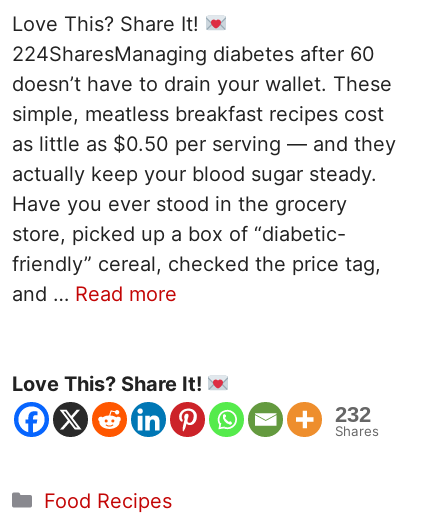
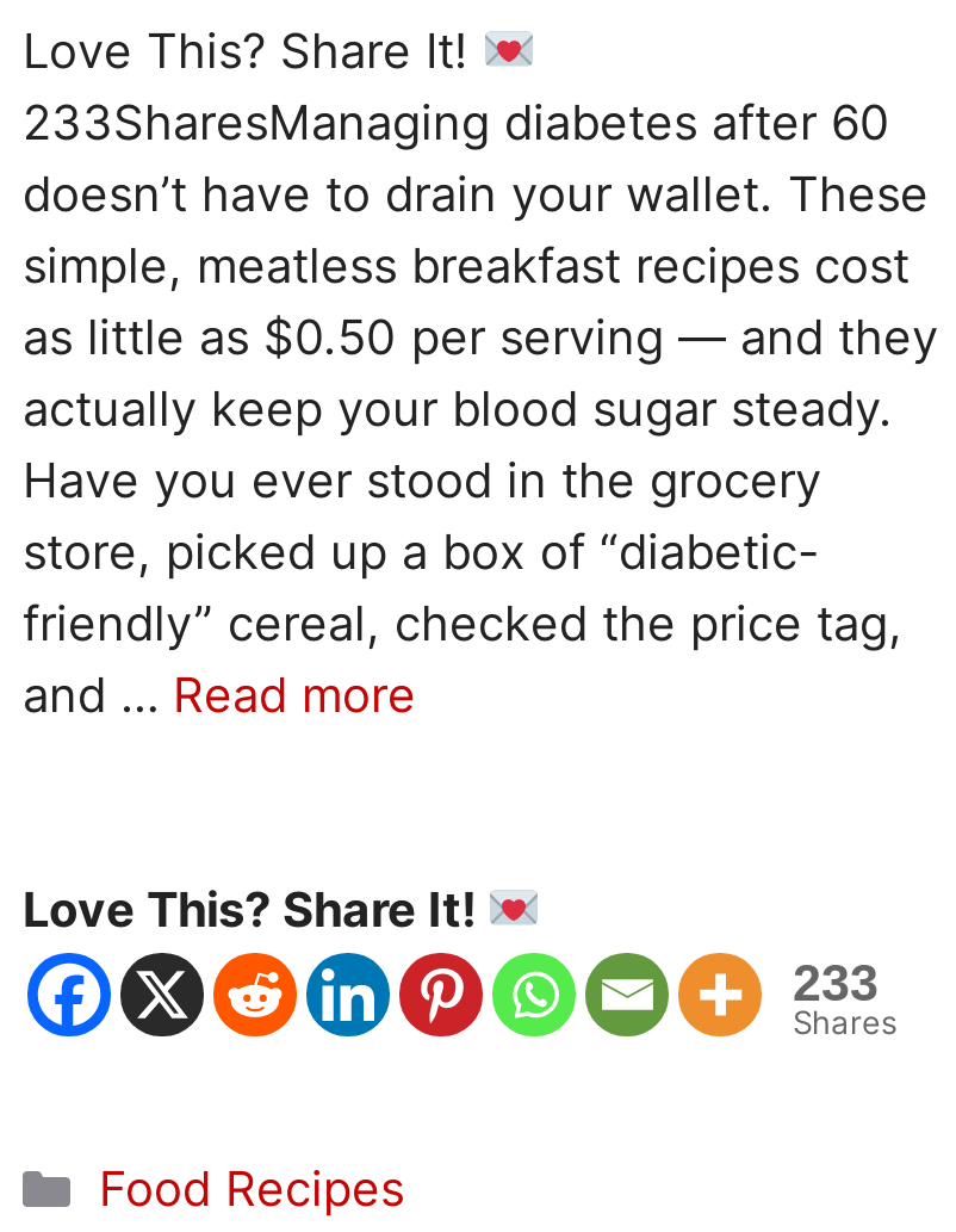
- 224SharesManaging diabetes after 60
+ 233SharesManaging diabetes after 60

- 232
+ 233
